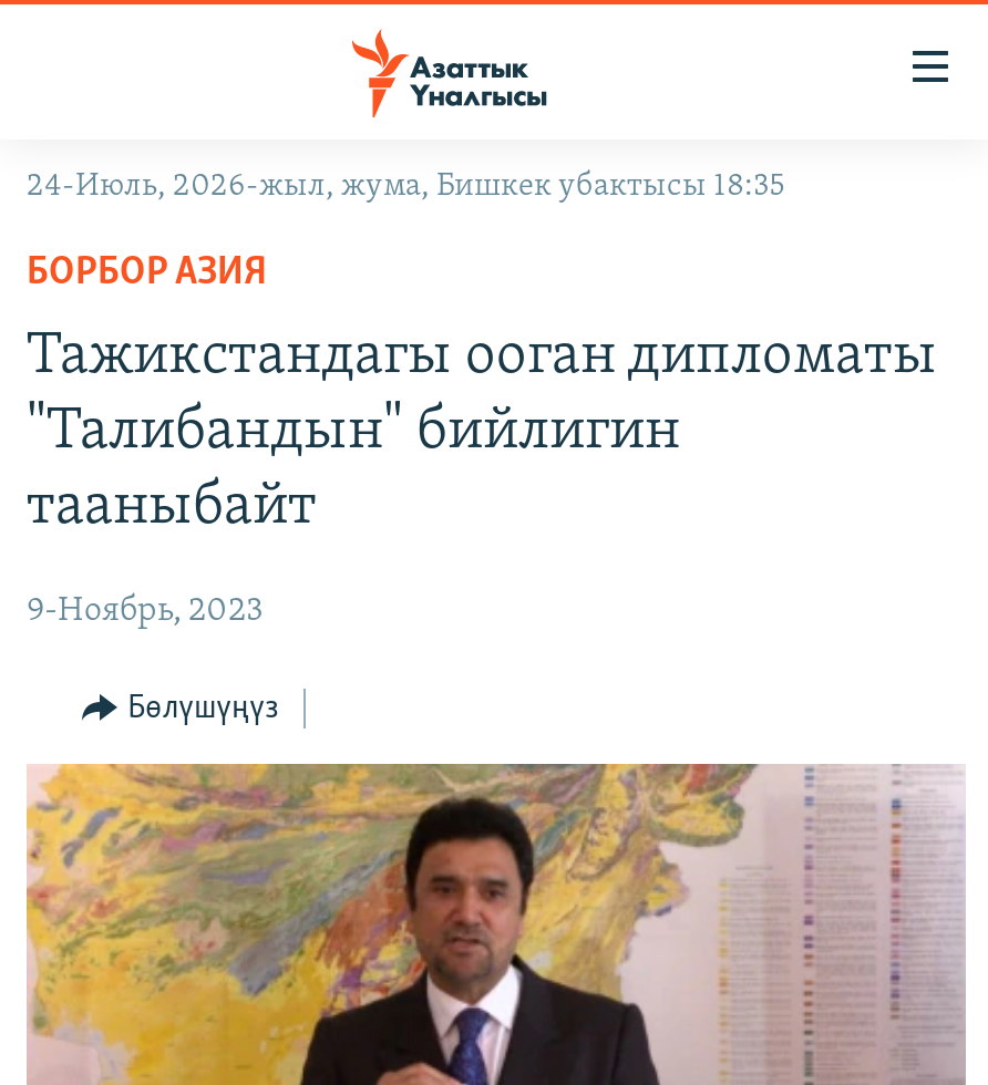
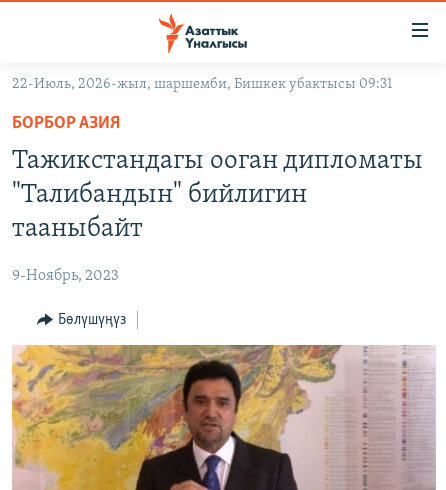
- 24-Июль, 2026-жыл, жума, Бишкек убактысы 18:35
+ 22-Июль, 2026-жыл, шаршемби, Бишкек убактысы 09:31
